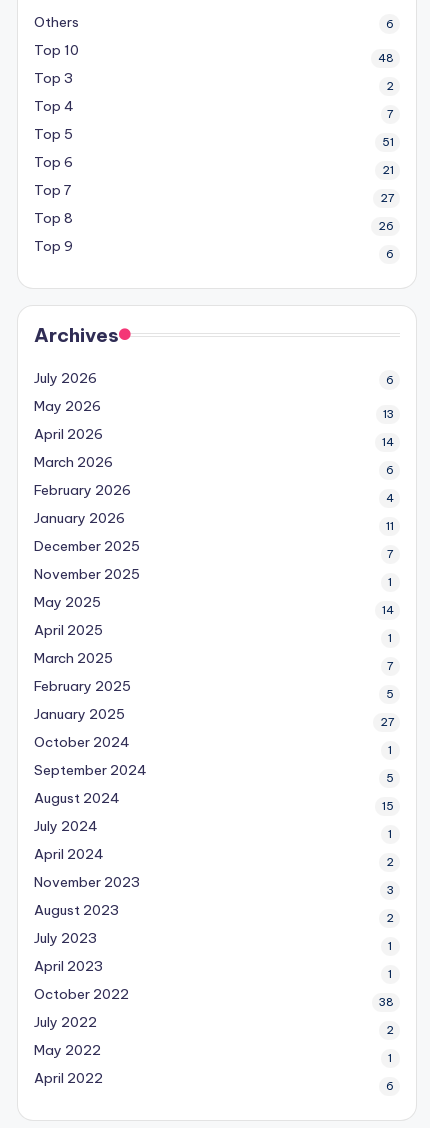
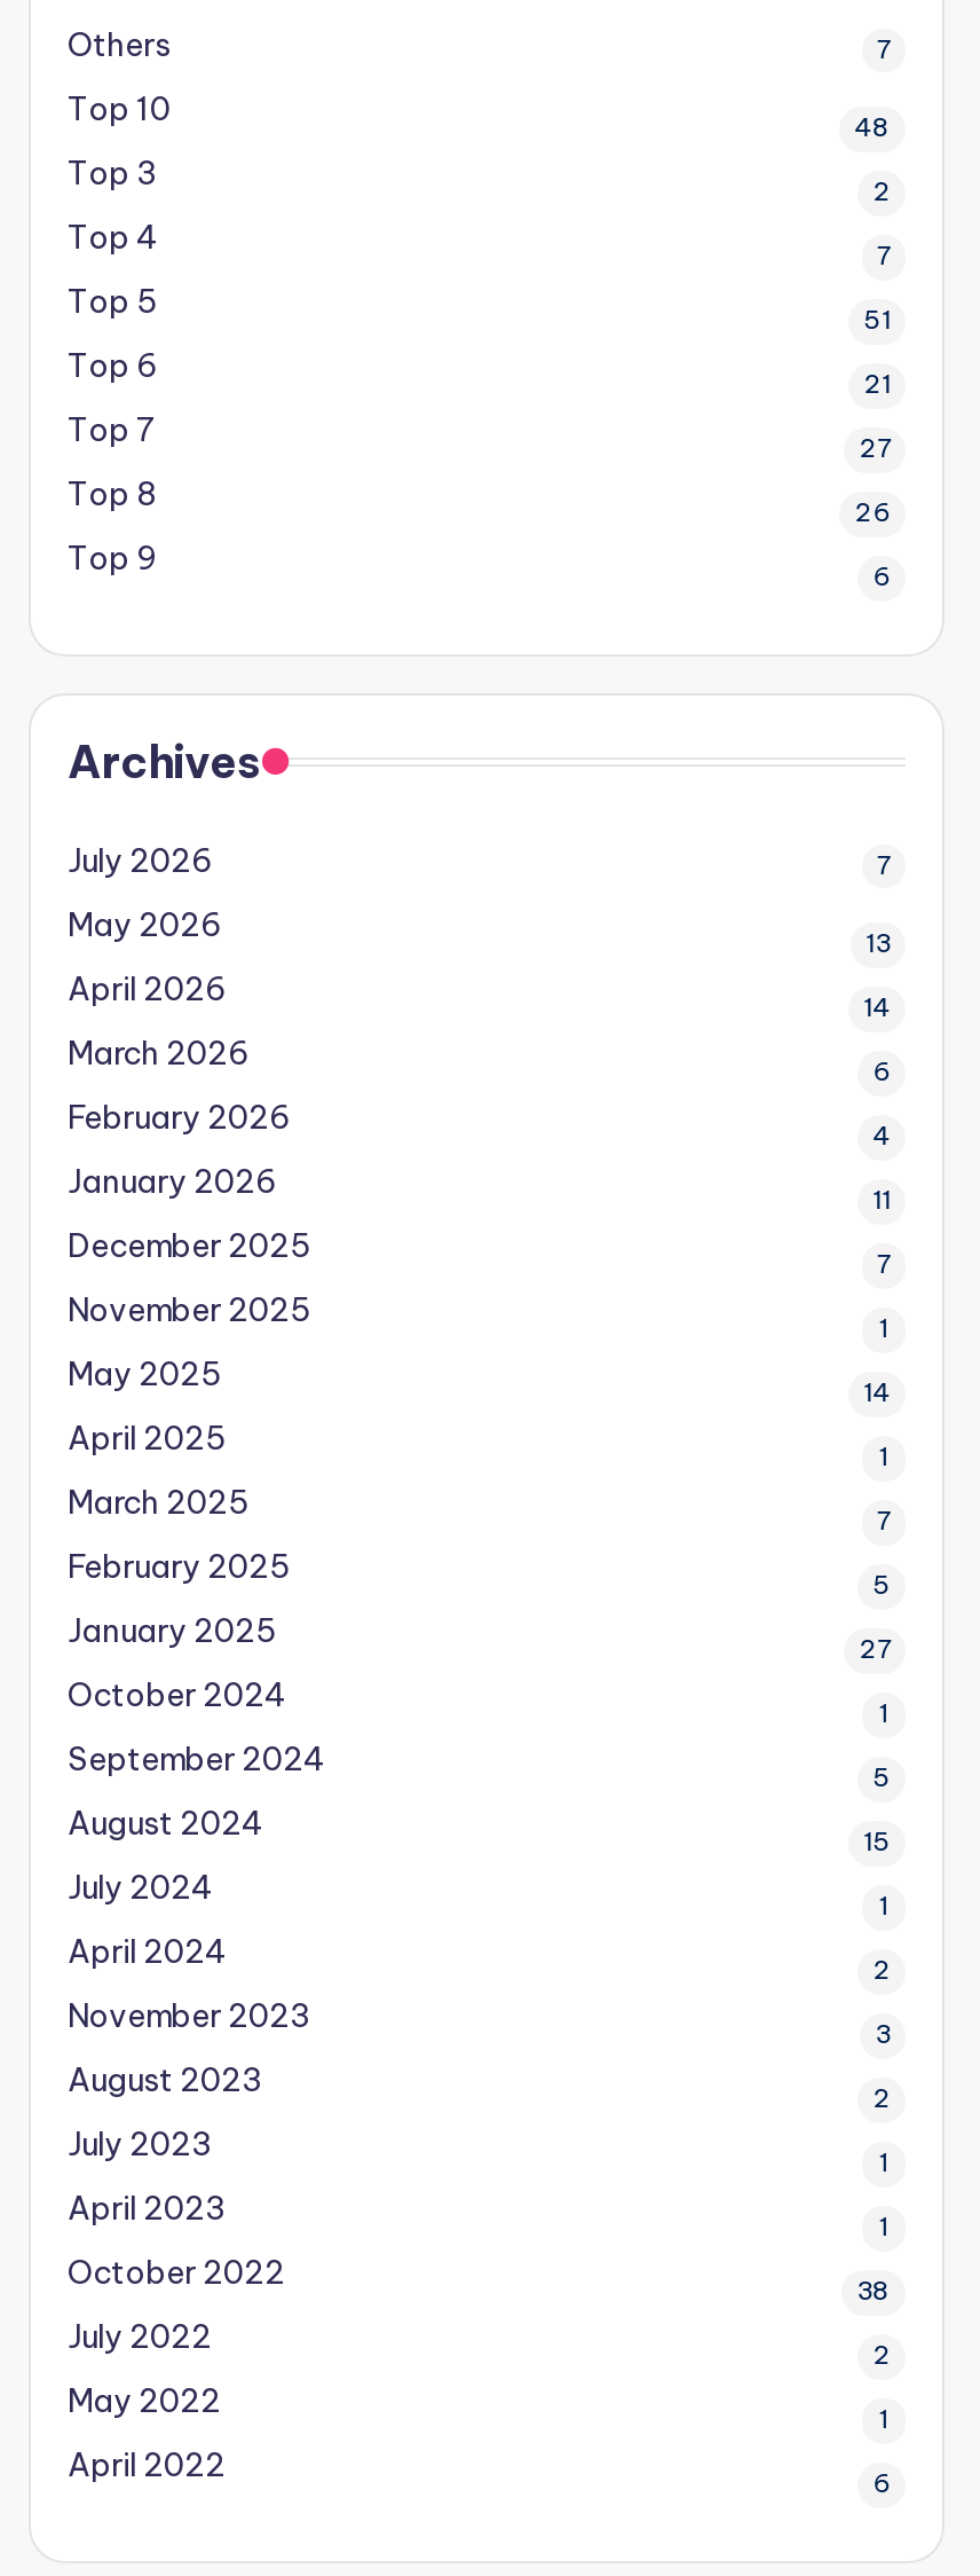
- 6
+ 7

- 6
+ 7
